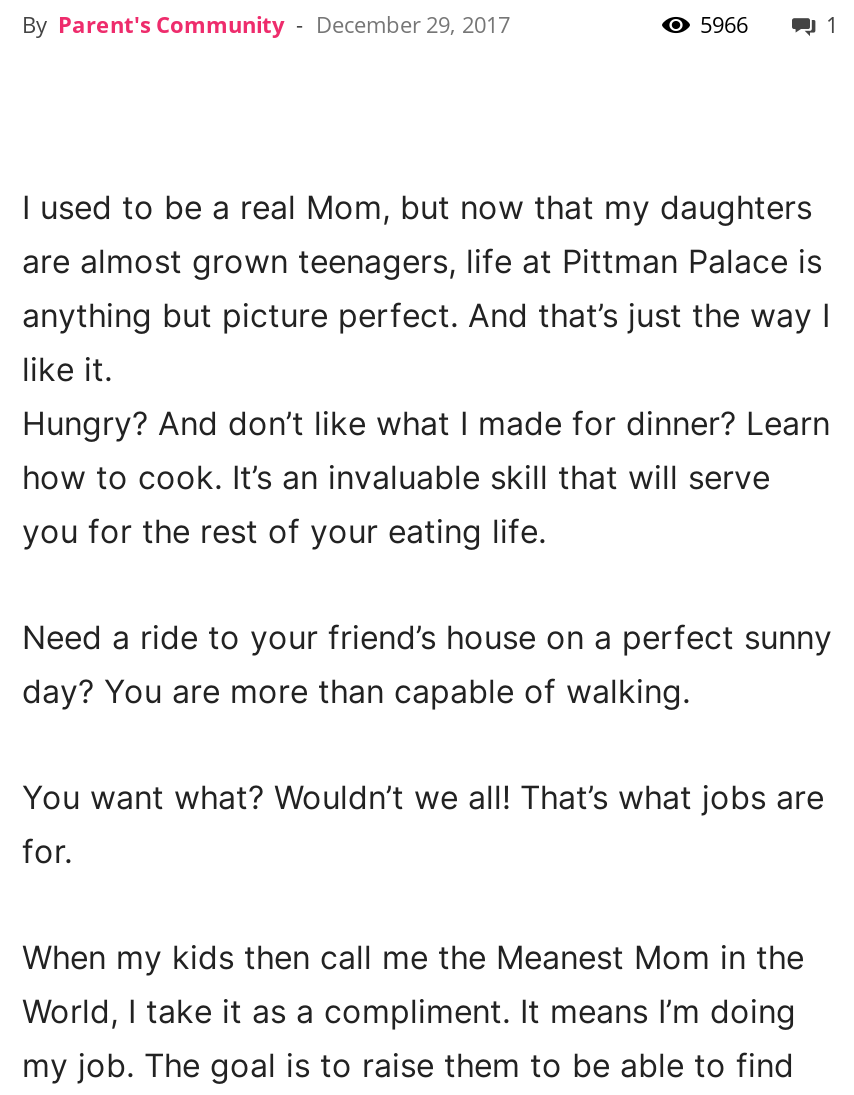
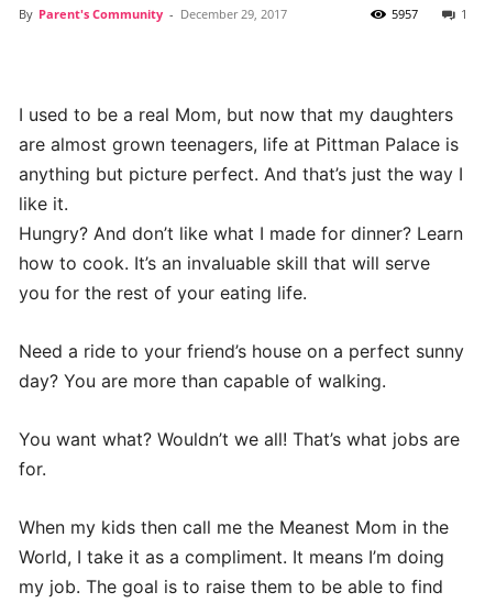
- 5966
+ 5957
